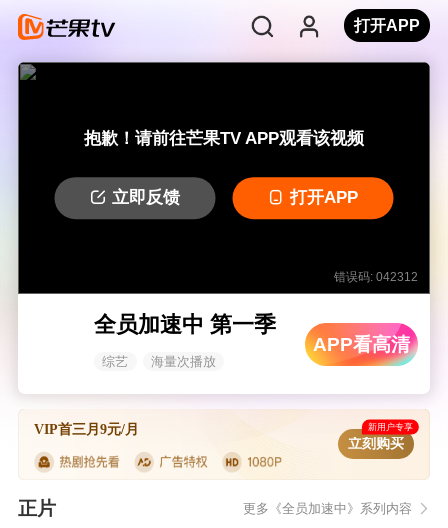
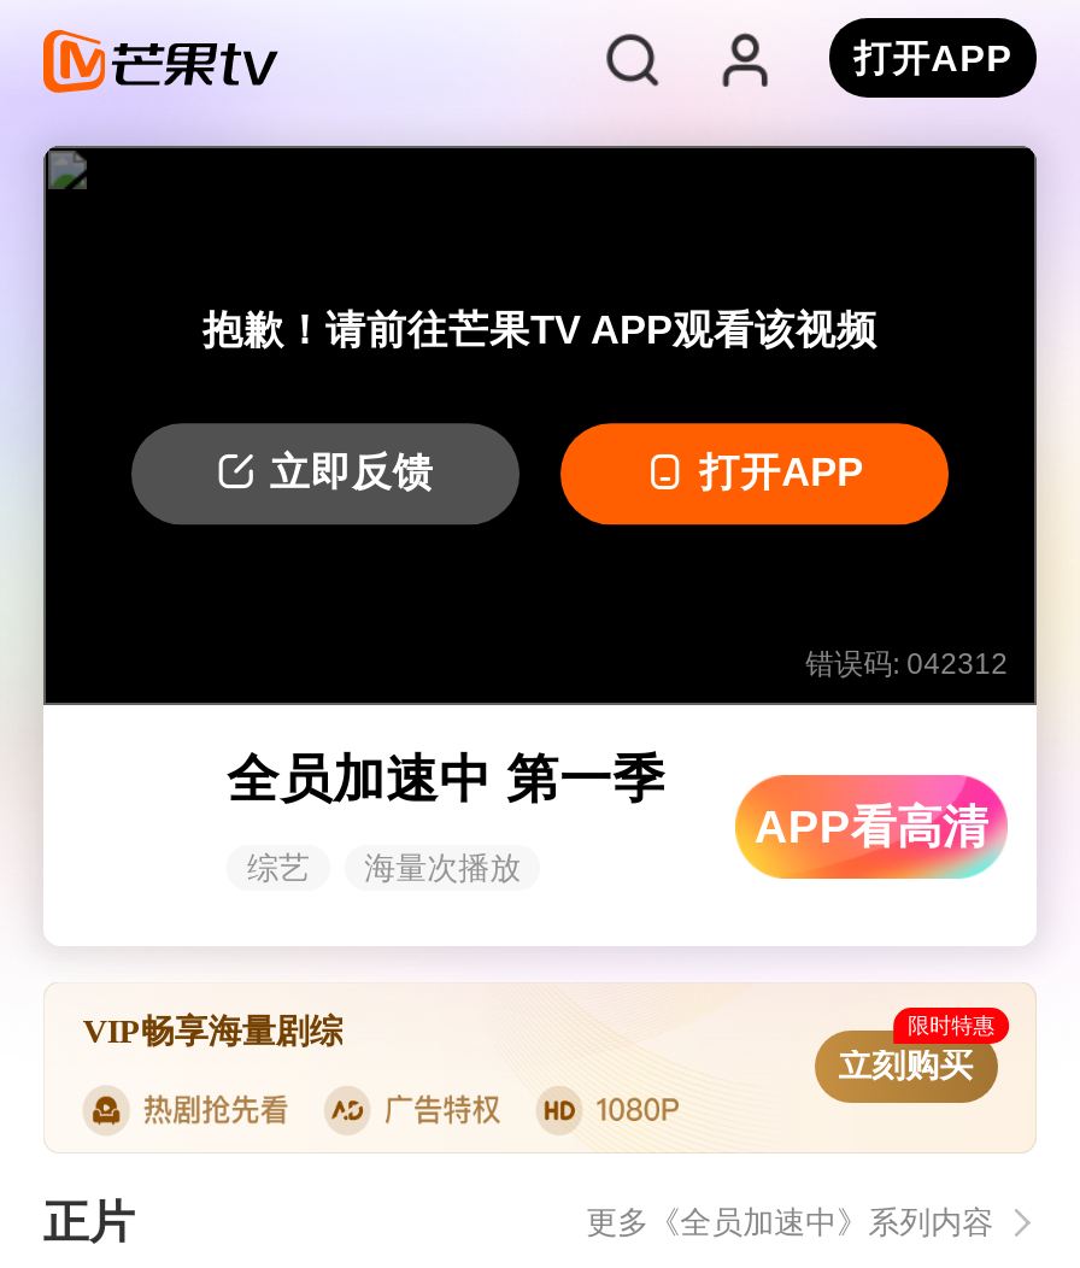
- VIP首三月9元/月
- 新用户专享
+ VIP畅享海量剧综
+ 限时特惠
